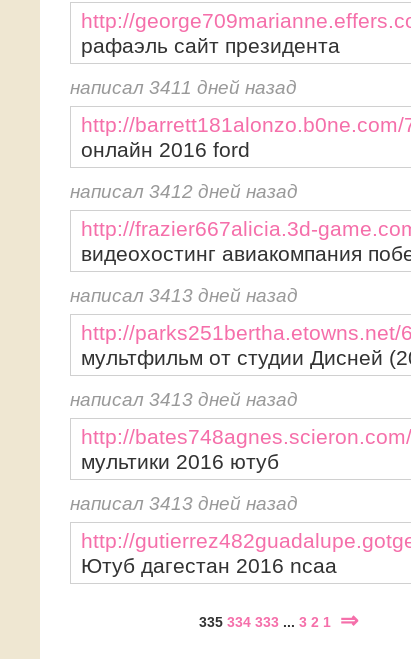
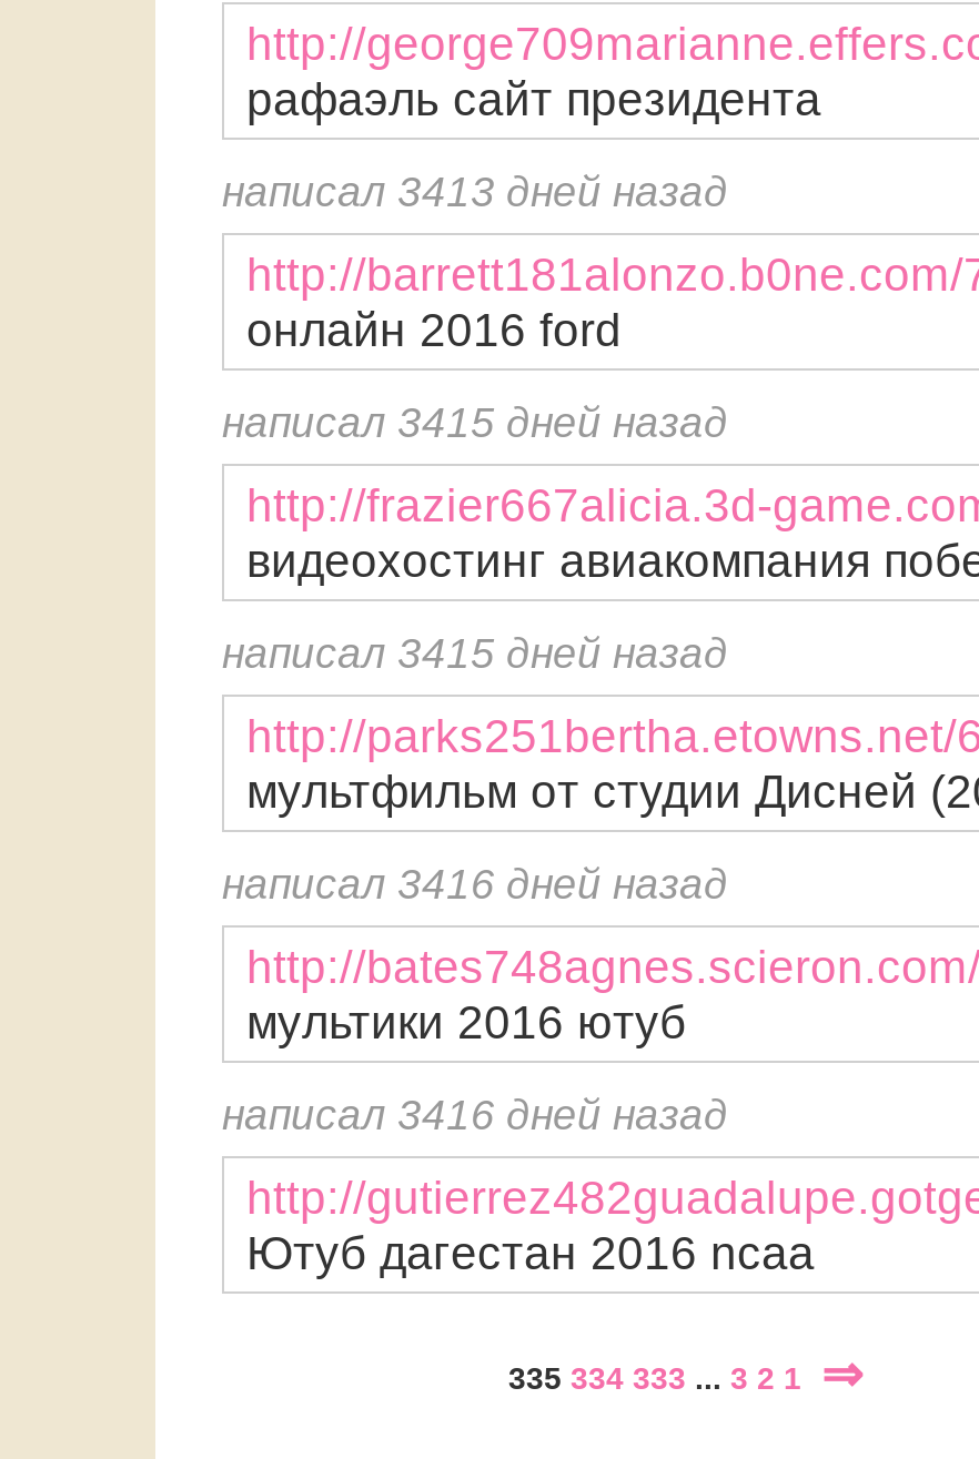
- написал 3411 дней назад
+ написал 3413 дней назад

- написал 3412 дней назад
+ написал 3415 дней назад

- написал 3413 дней назад
+ написал 3415 дней назад

- написал 3413 дней назад
+ написал 3416 дней назад

- написал 3413 дней назад
+ написал 3416 дней назад
